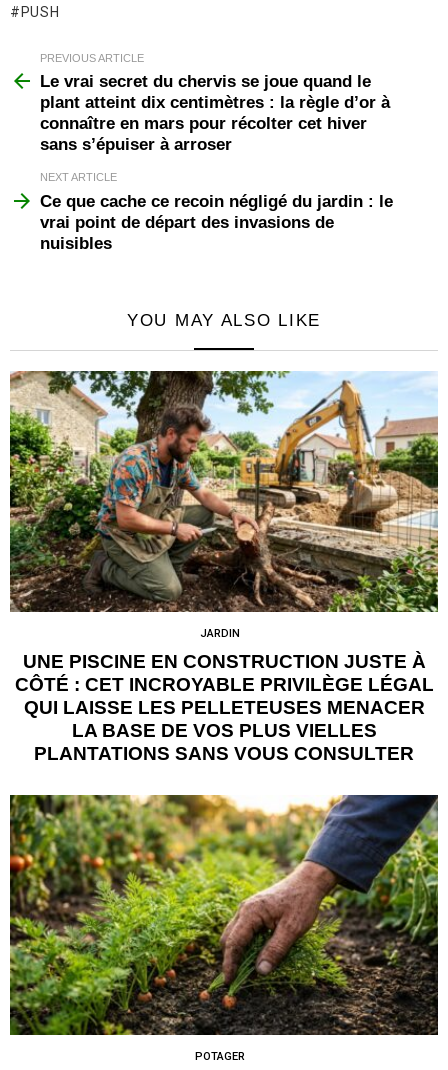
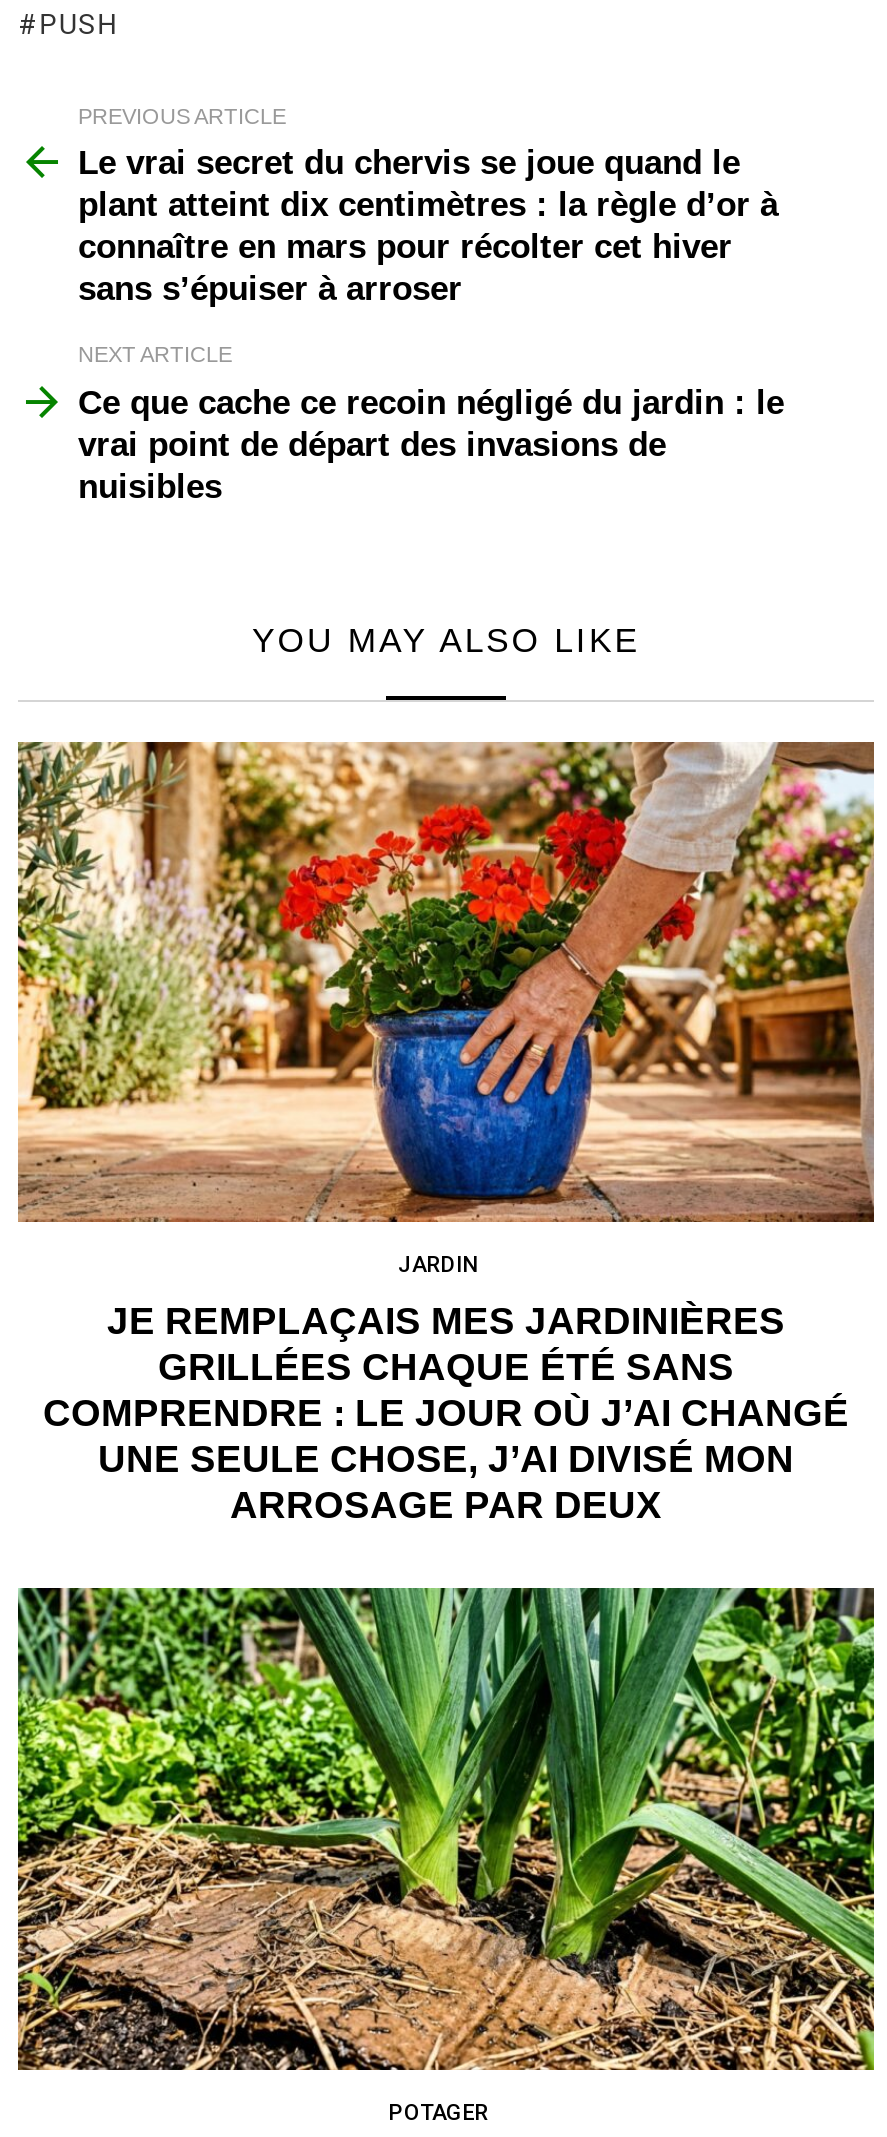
- [image]
- UNE PISCINE EN CONSTRUCTION JUSTE À
- CÔTÉ : CET INCROYABLE PRIVILÈGE LÉGAL
- QUI LAISSE LES PELLETEUSES MENACER
- LA BASE DE VOS PLUS VIELLES
- PLANTATIONS SANS VOUS CONSULTER
+ [image]
+ JE REMPLAÇAIS MES JARDINIÈRES
+ GRILLÉES CHAQUE ÉTÉ SANS
+ COMPRENDRE : LE JOUR OÙ J’AI CHANGÉ
+ UNE SEULE CHOSE, J’AI DIVISÉ MON
+ ARROSAGE PAR DEUX

- [image]
+ [image]
